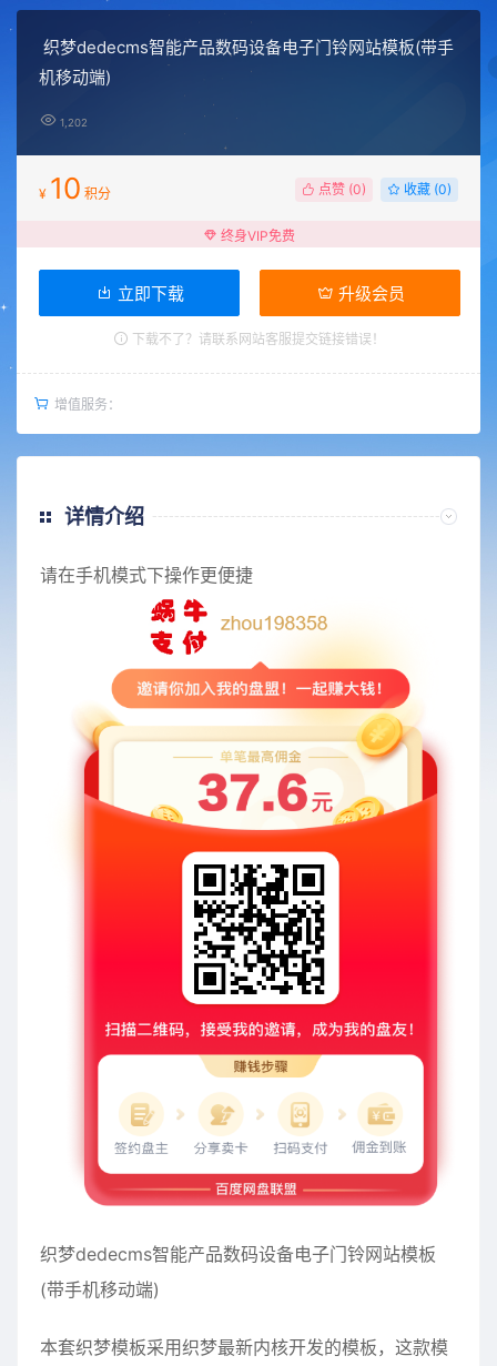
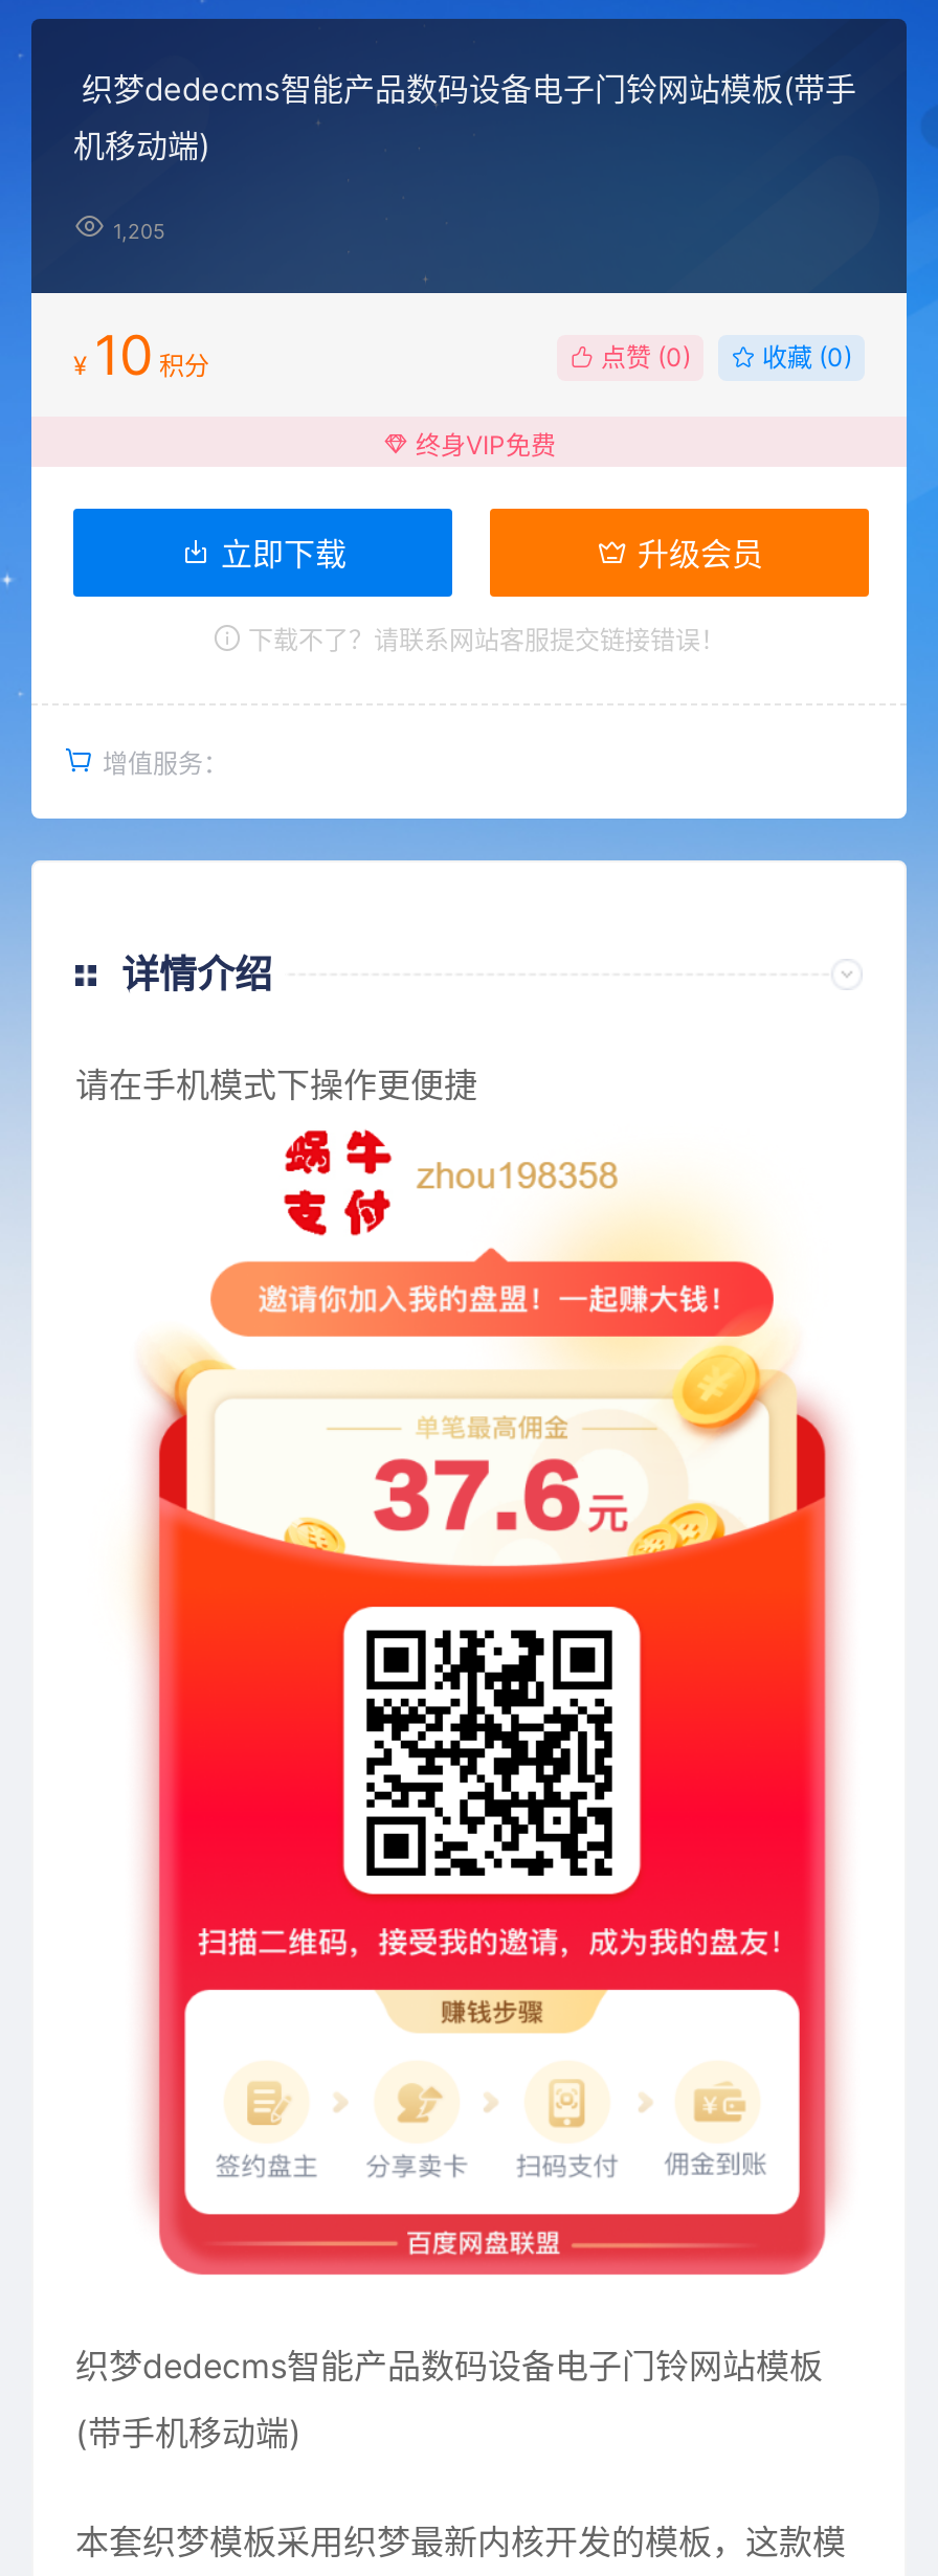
- 1,202
+ 1,205
